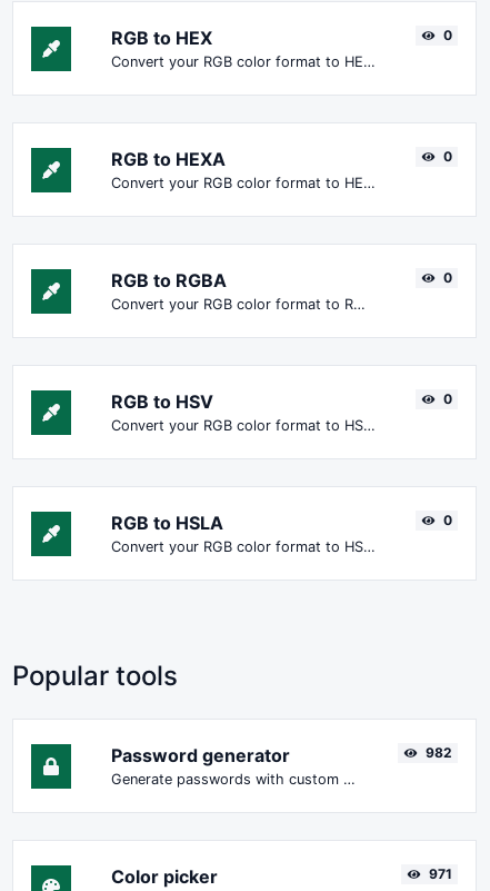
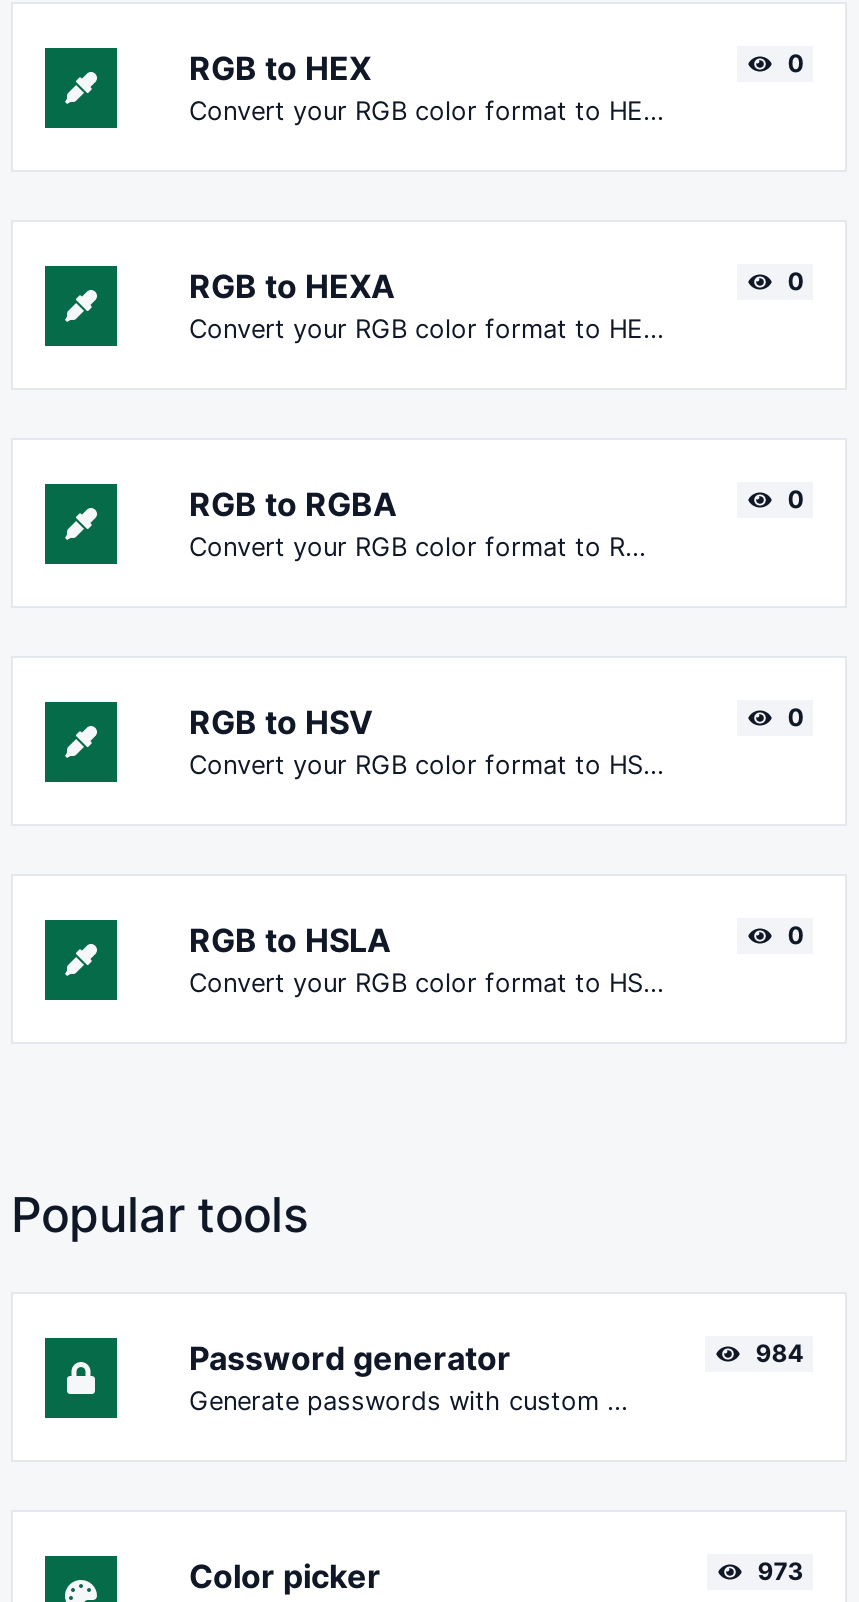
- 982
+ 984

- 971
+ 973
